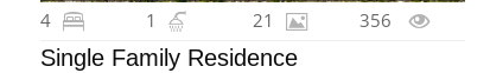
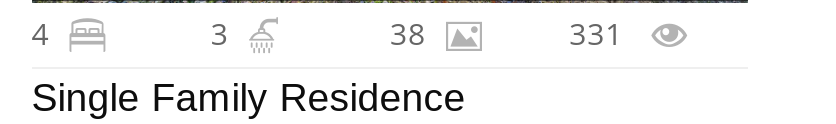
- 1
+ 3

- 21
+ 38

- 356
+ 331
